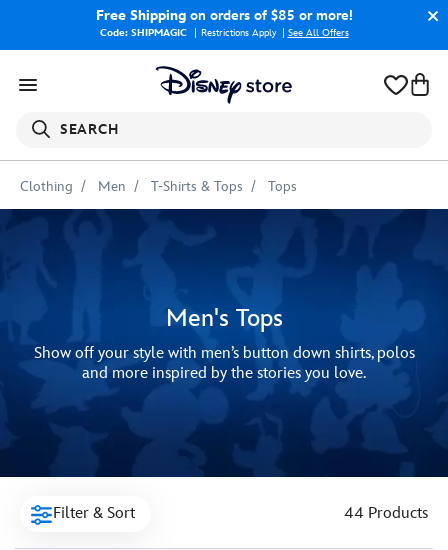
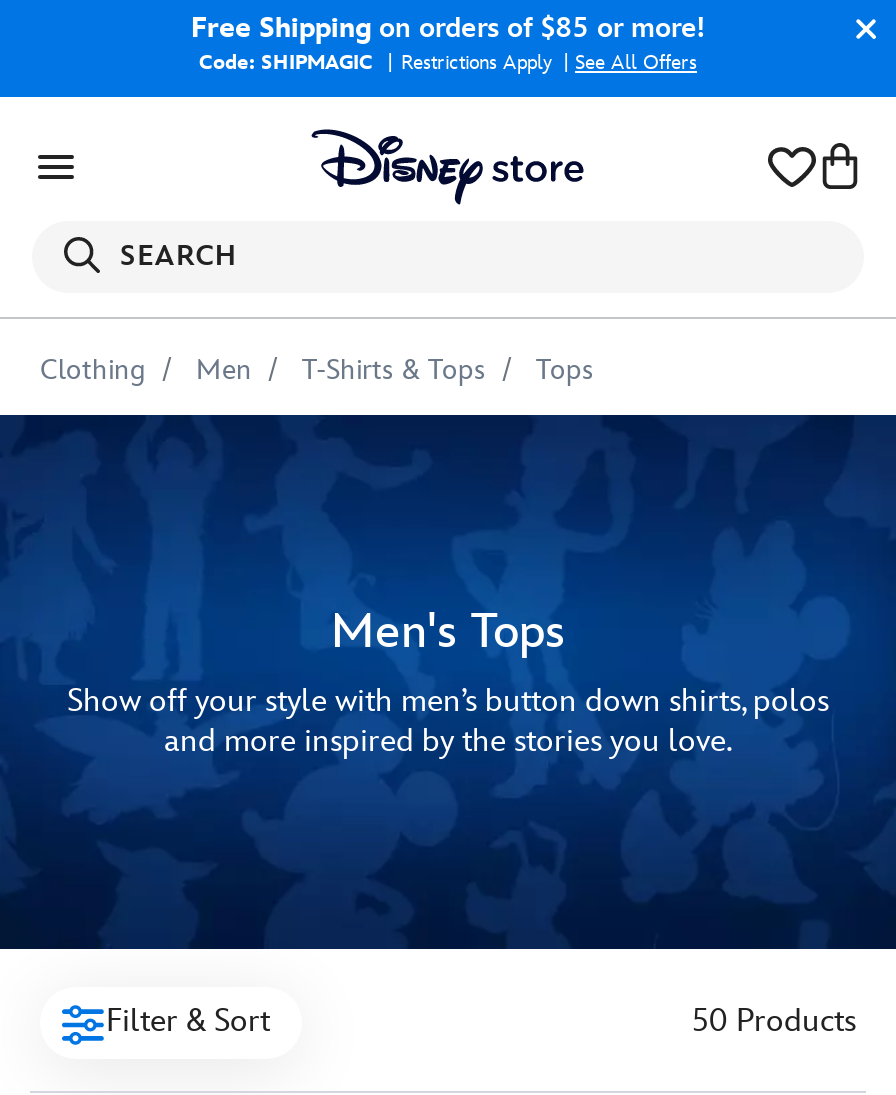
- 44 Products
+ 50 Products
